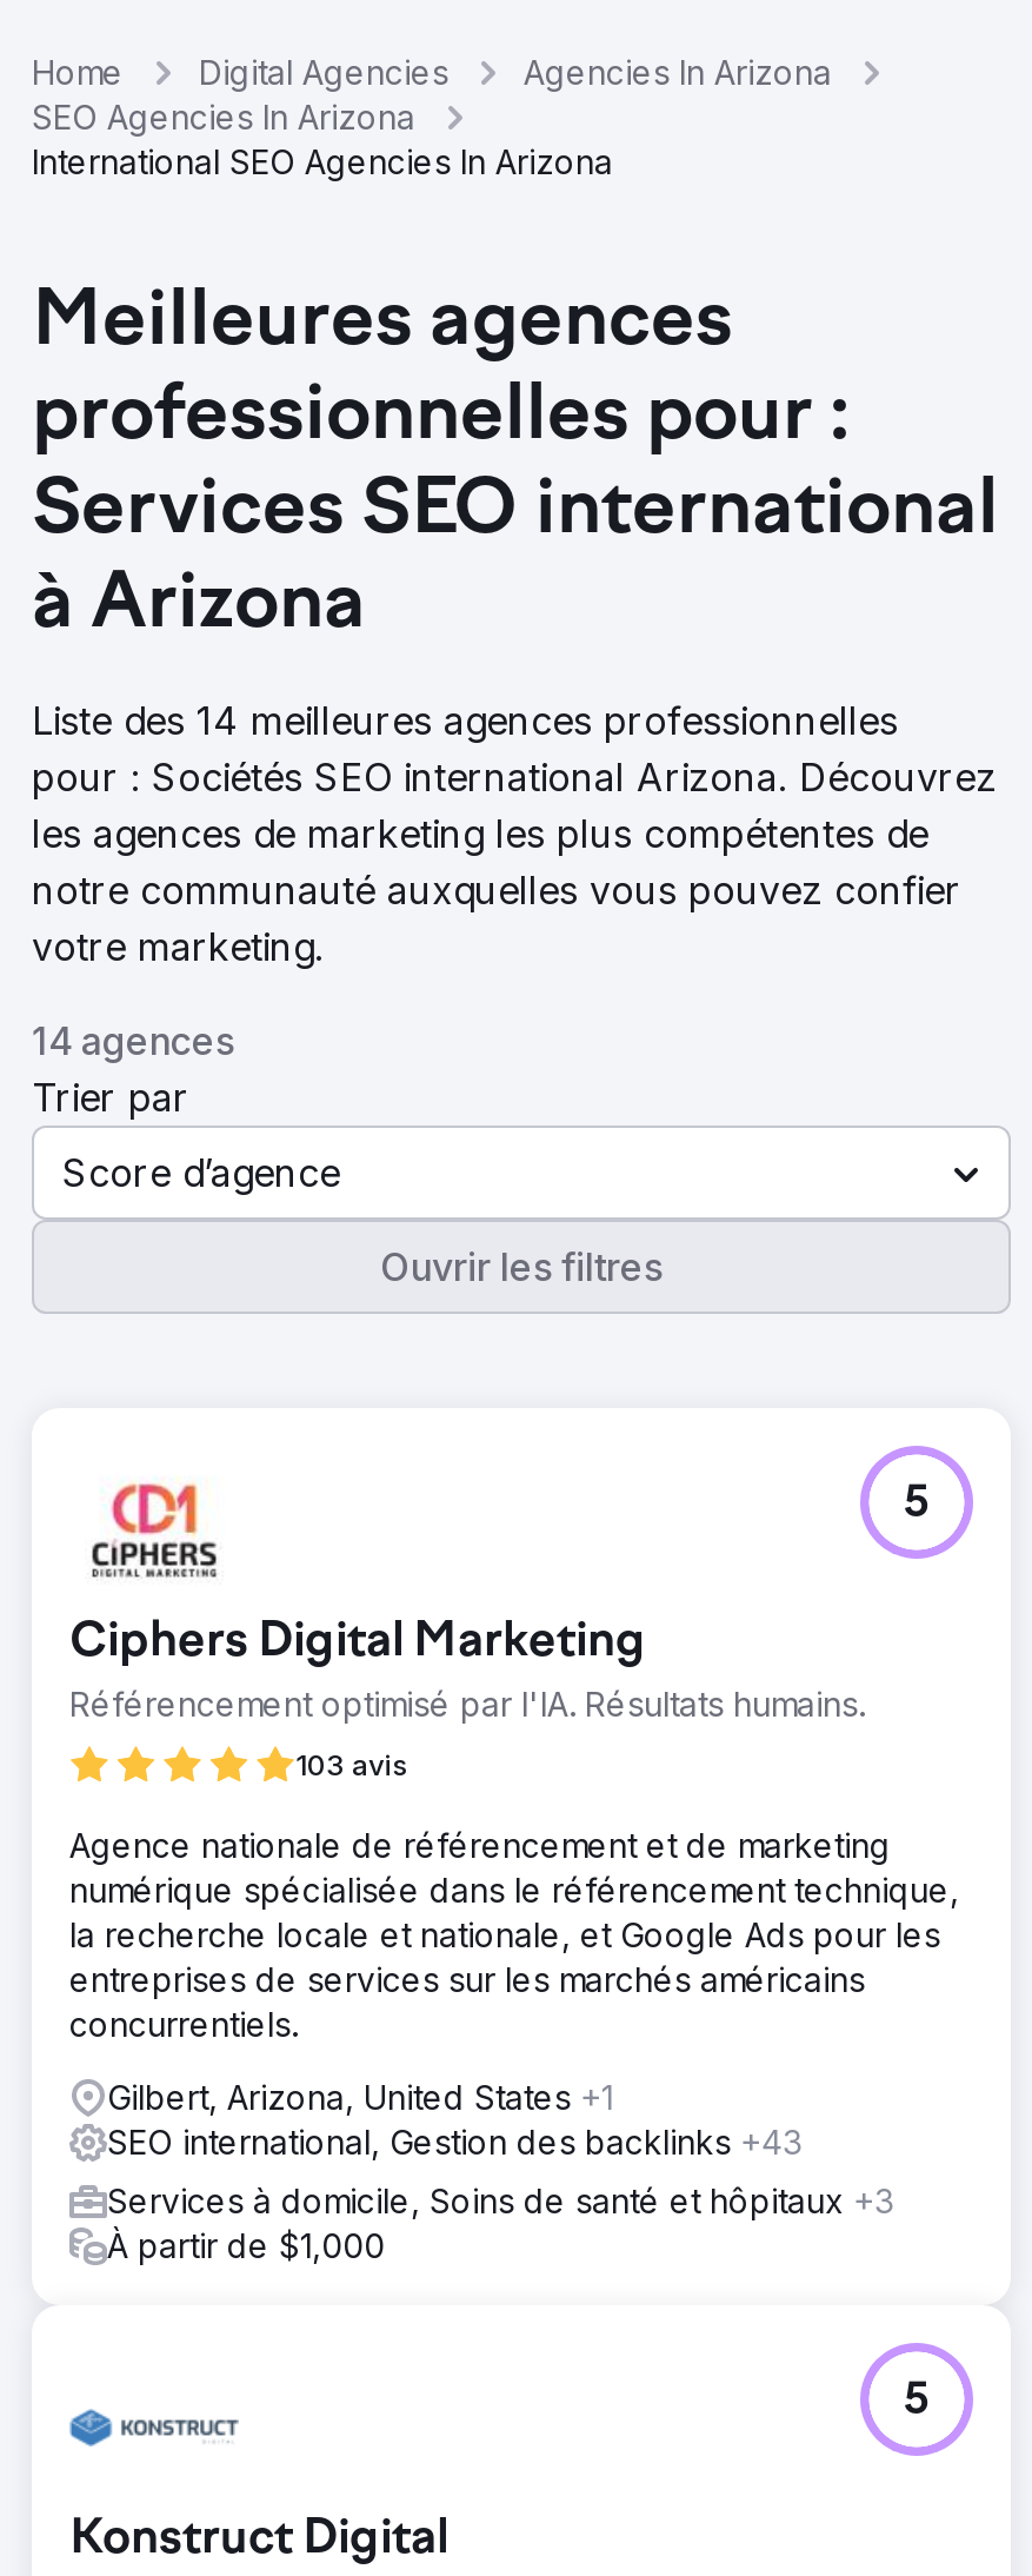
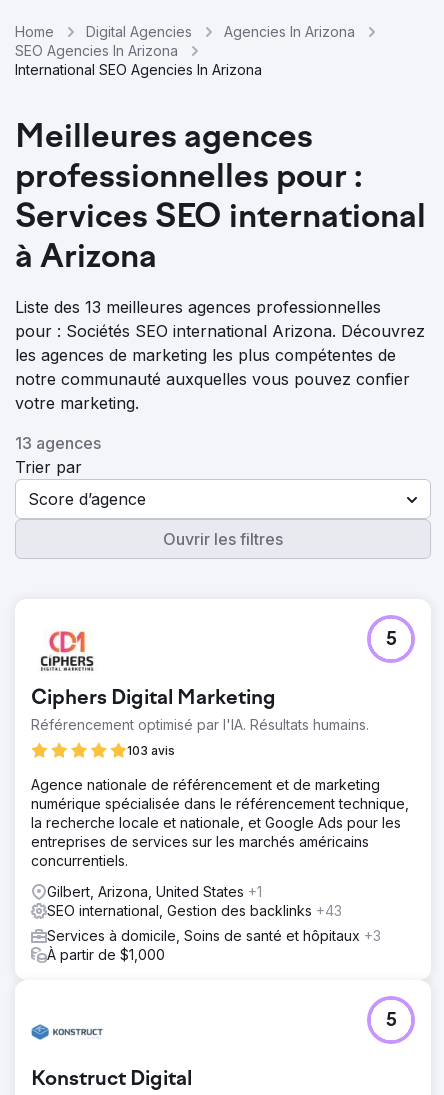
- Liste des 14 meilleures agences professionnelles
+ Liste des 13 meilleures agences professionnelles

- 14 agences
+ 13 agences
